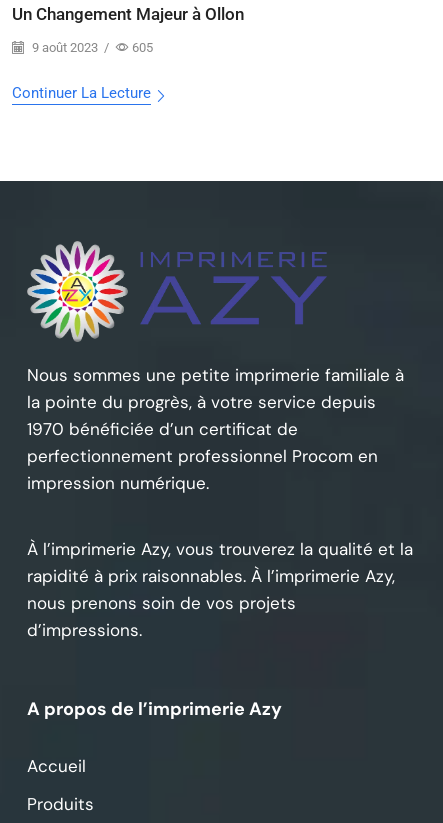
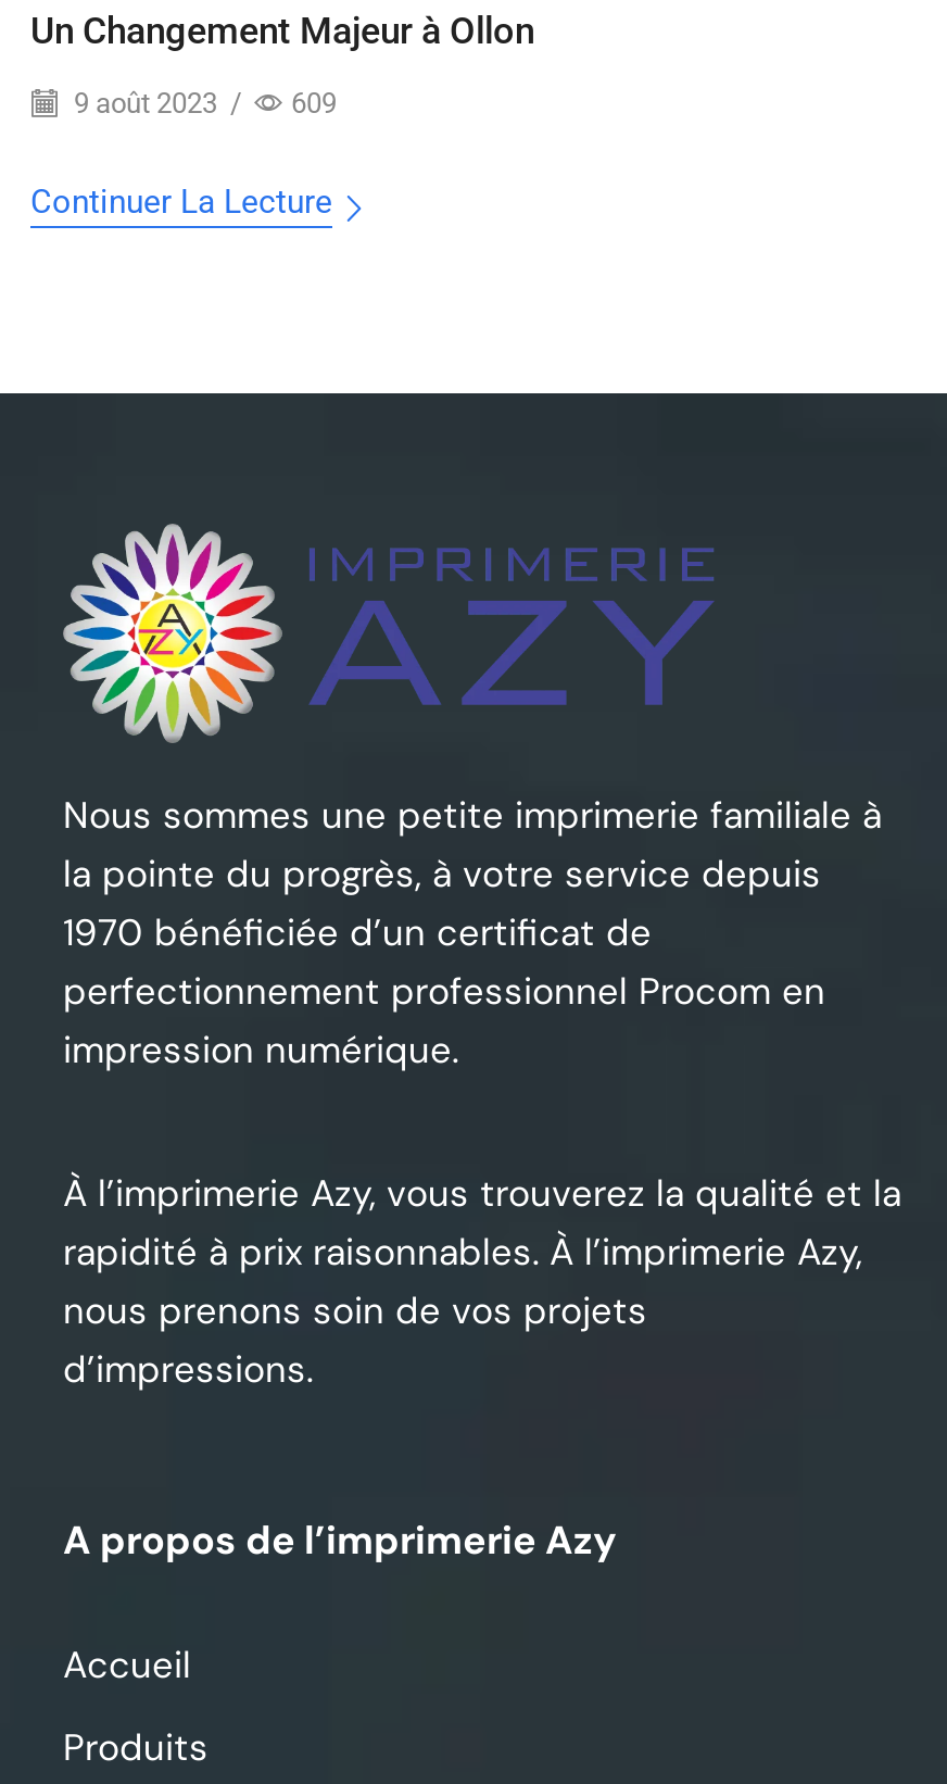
- 9 août 2023 / 605
+ 9 août 2023 / 609
